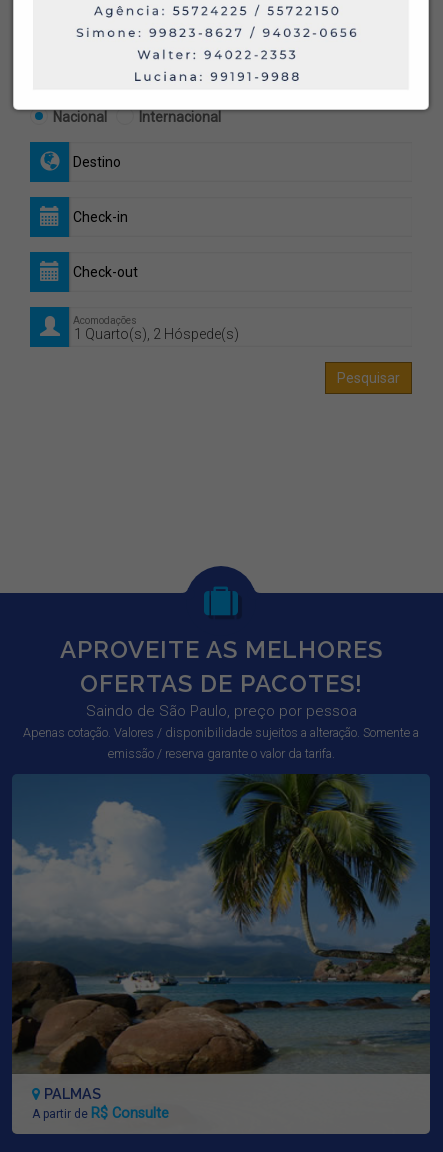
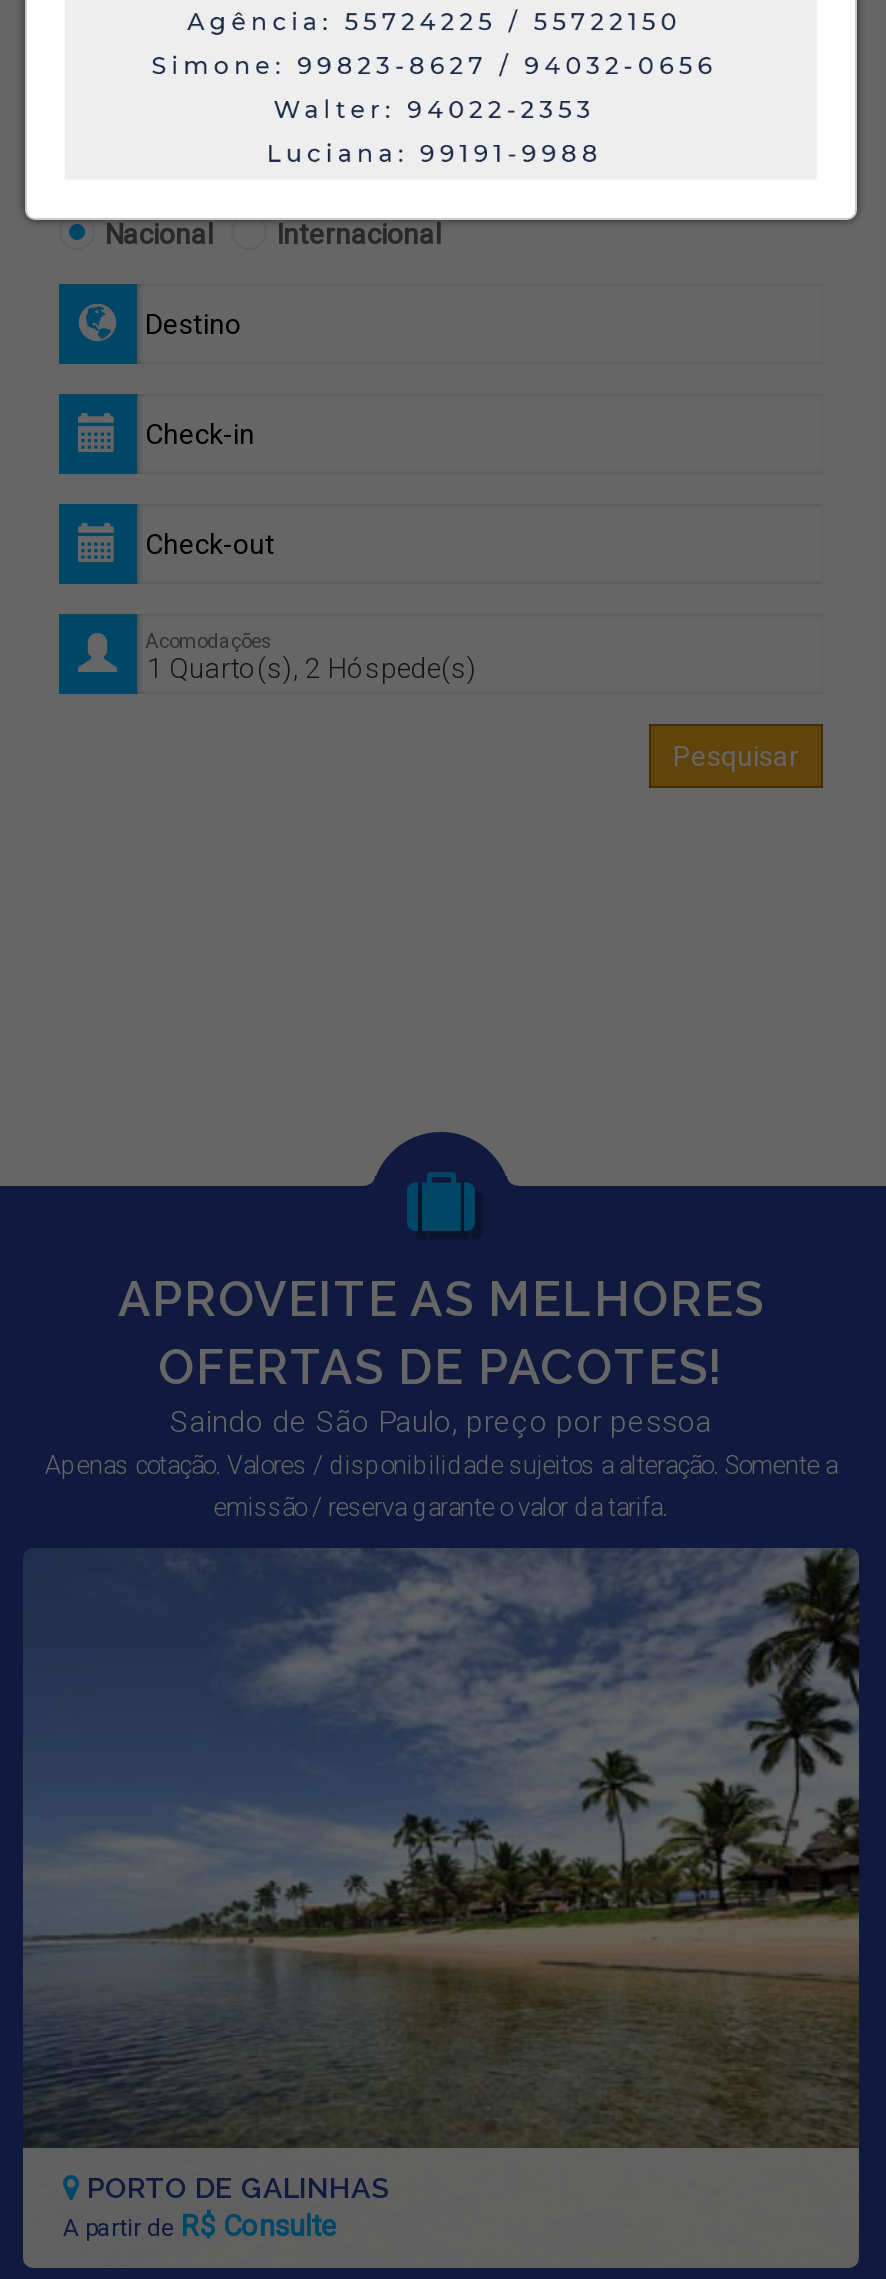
- [image]
- PALMAS
+ [image]
+ PORTO DE GALINHAS
